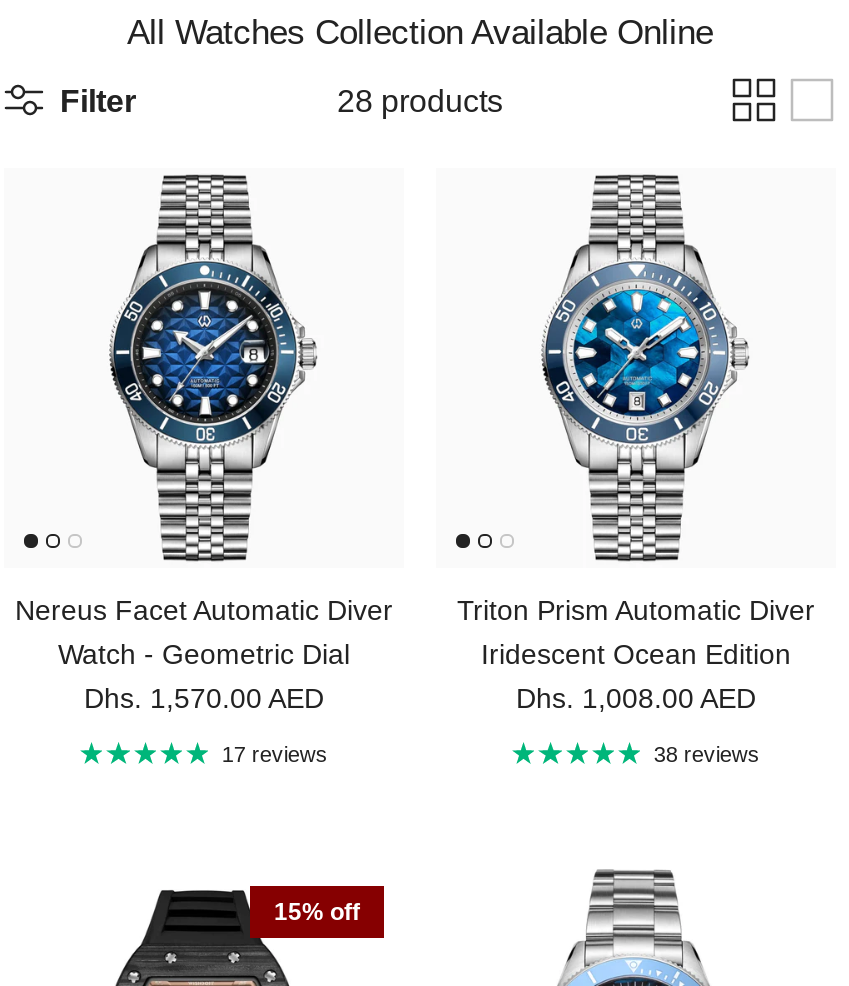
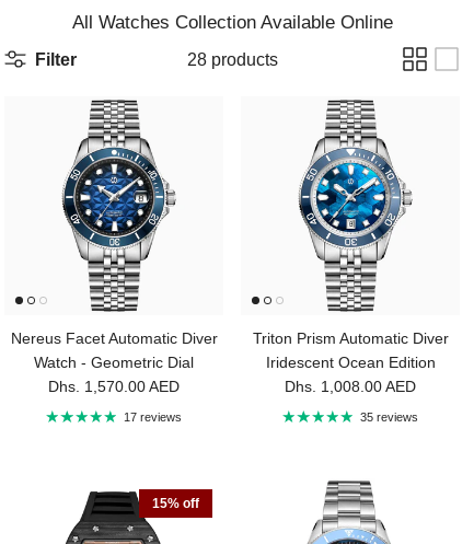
- 38 reviews
+ 35 reviews
